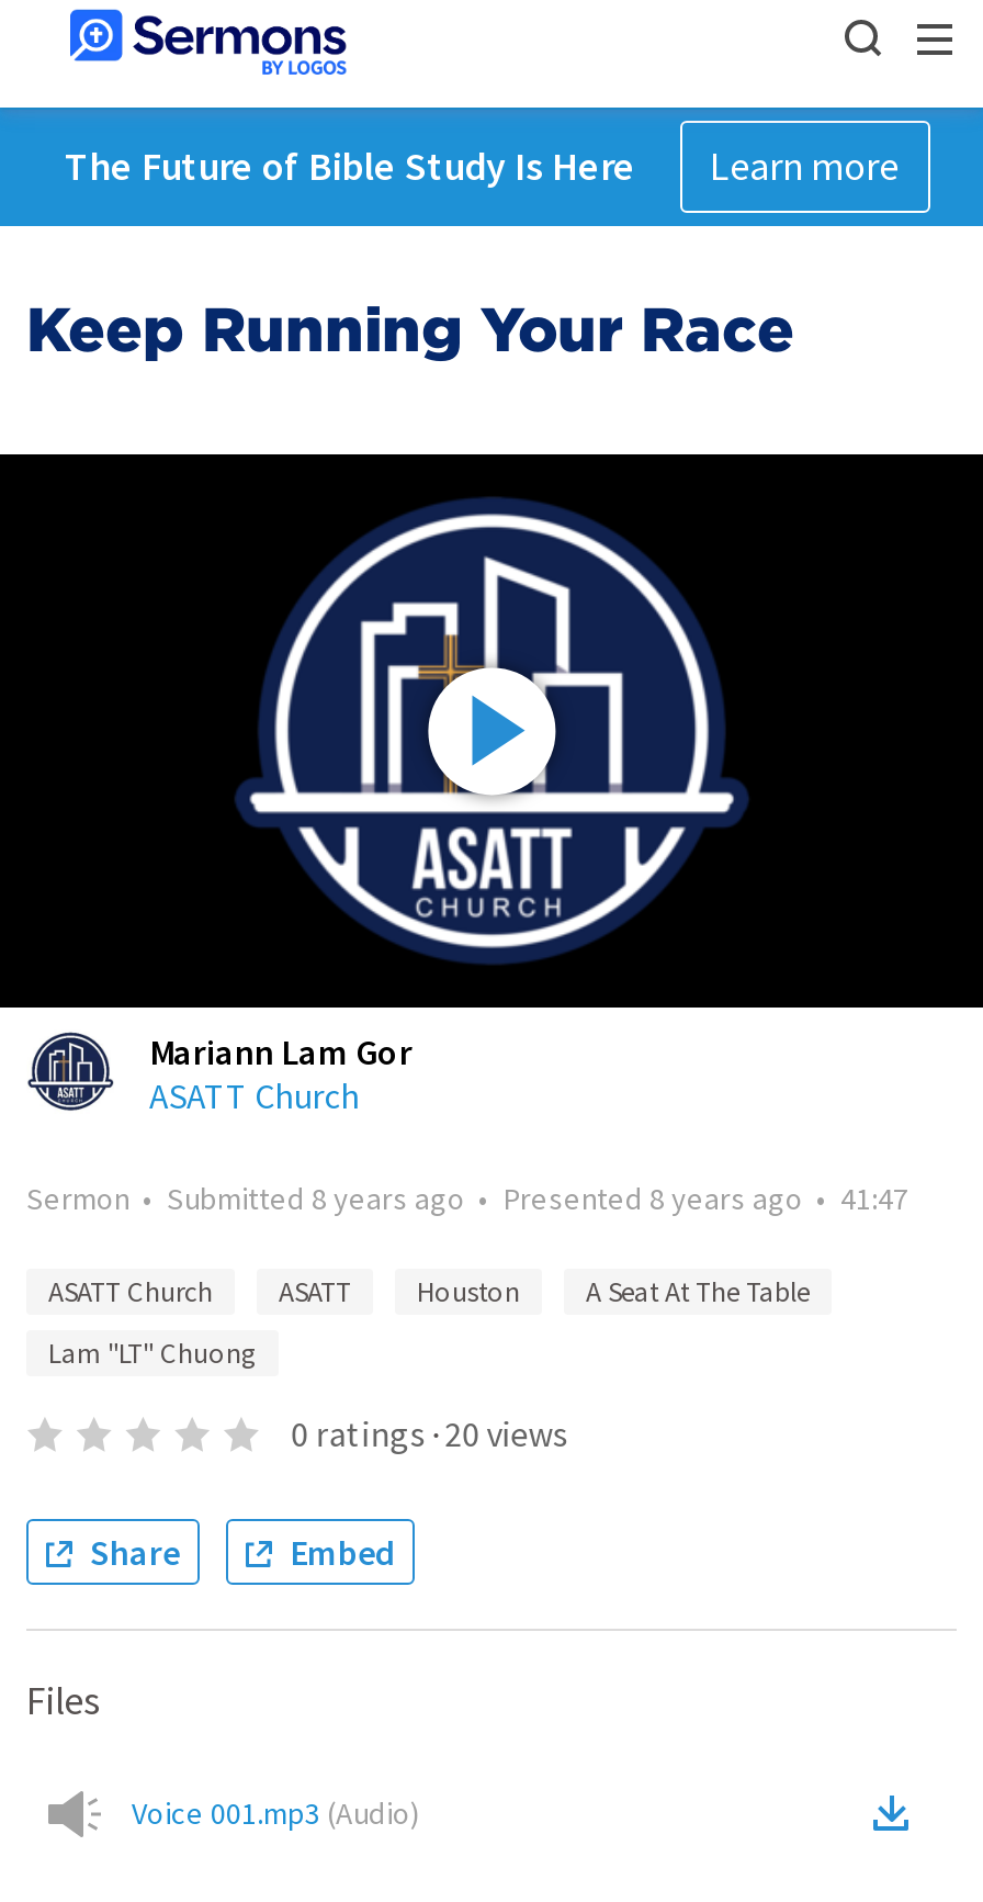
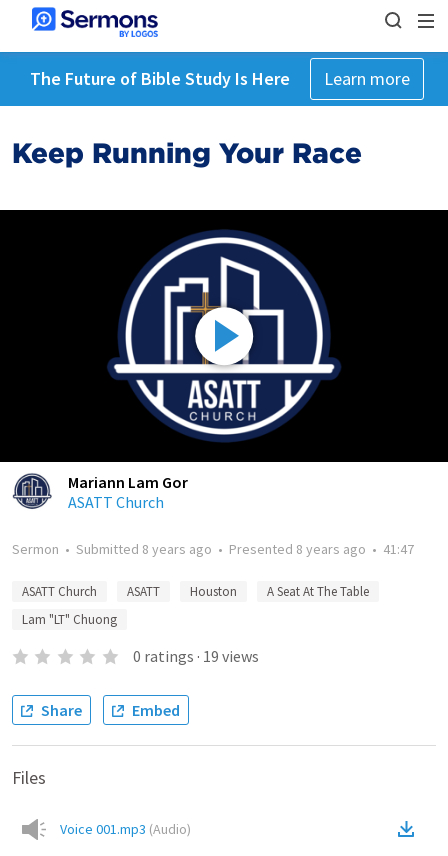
- 0 ratings · 20 views
+ 0 ratings · 19 views
